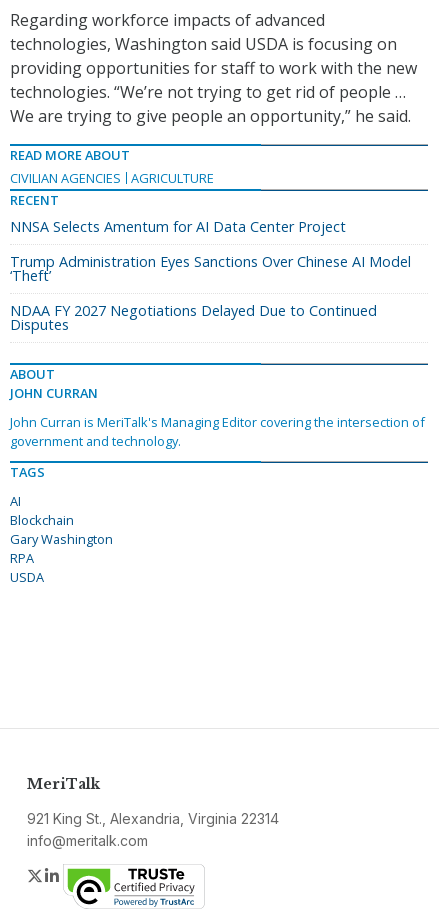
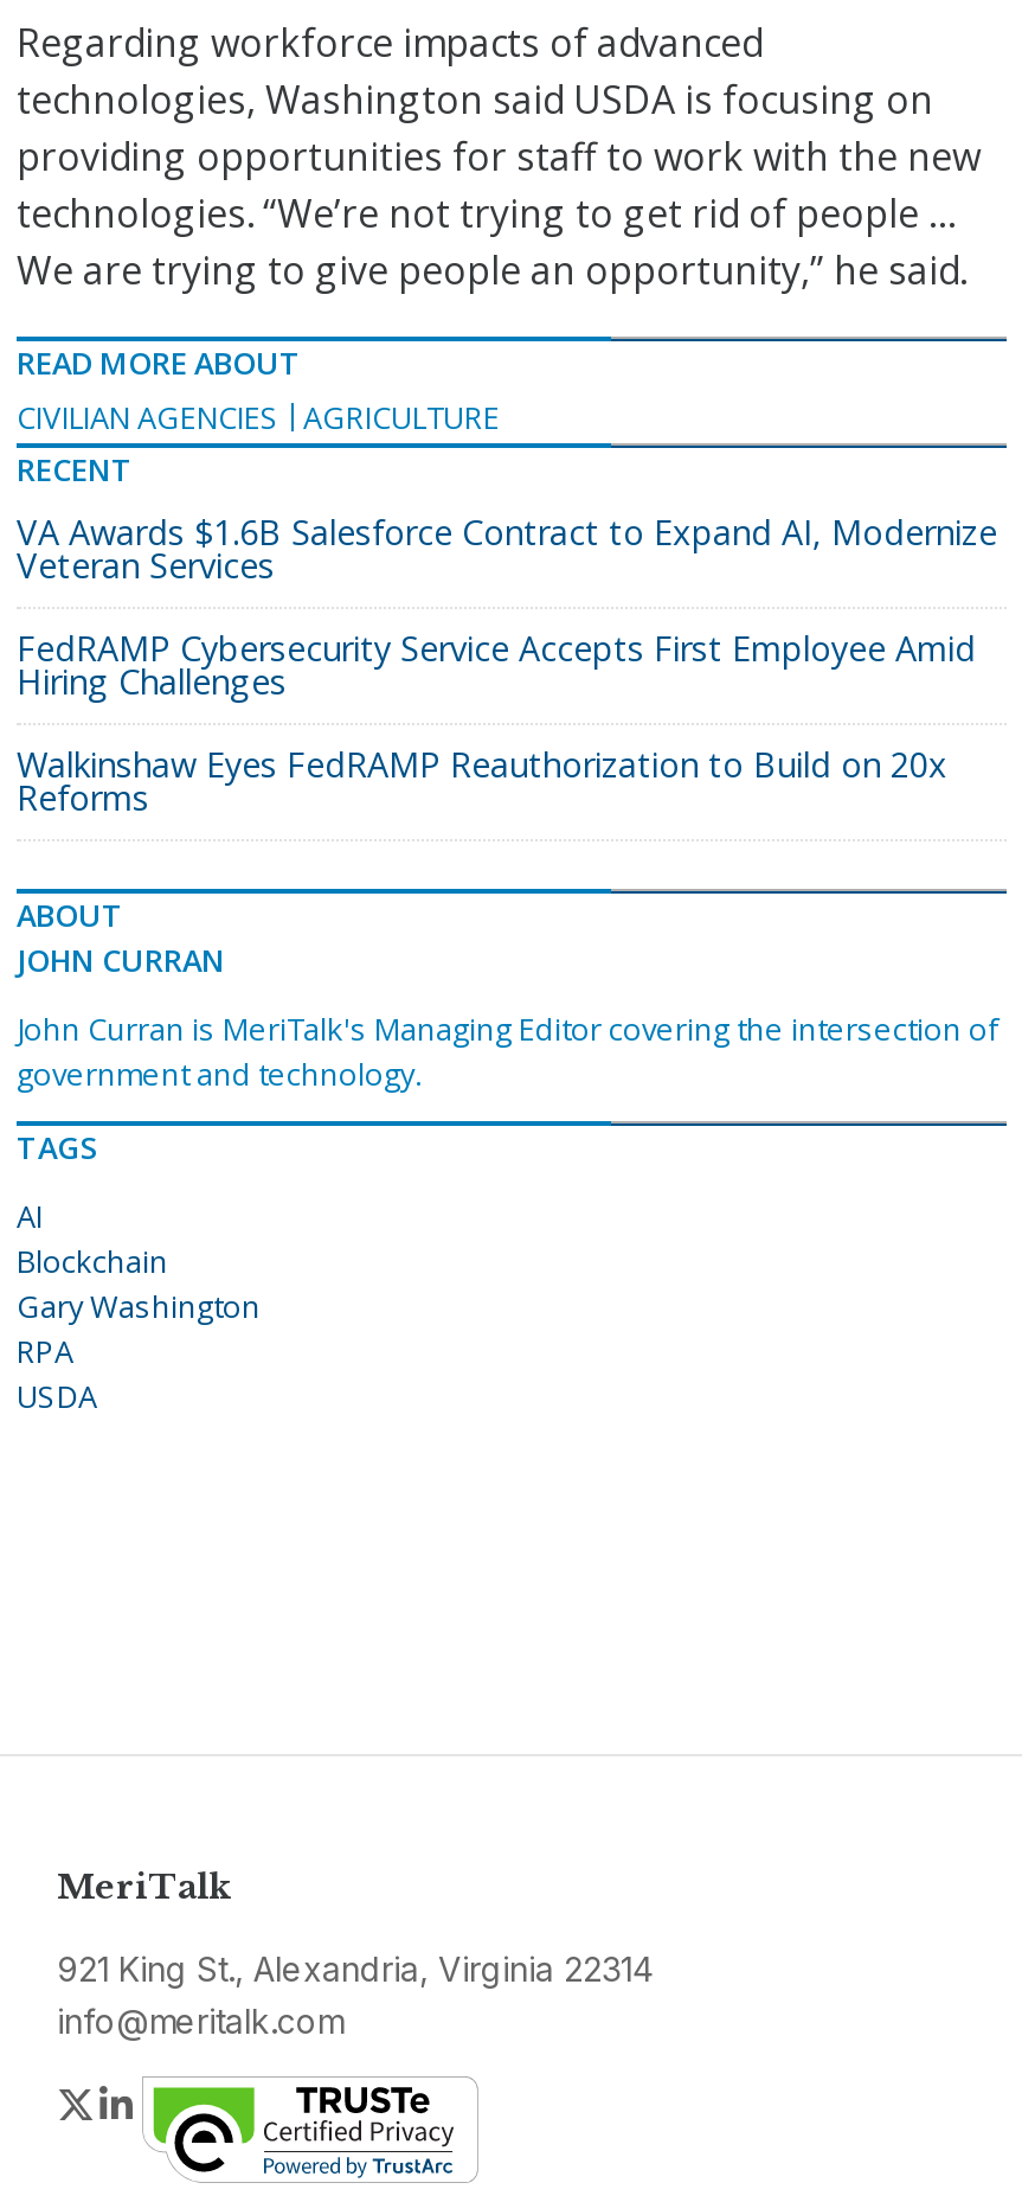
- NNSA Selects Amentum for AI Data Center Project
+ VA Awards $1.6B Salesforce Contract to Expand AI, Modernize
+ Veteran Services

- Trump Administration Eyes Sanctions Over Chinese AI Model
- ‘Theft’
+ FedRAMP Cybersecurity Service Accepts First Employee Amid
+ Hiring Challenges

- NDAA FY 2027 Negotiations Delayed Due to Continued
- Disputes
+ Walkinshaw Eyes FedRAMP Reauthorization to Build on 20x
+ Reforms
